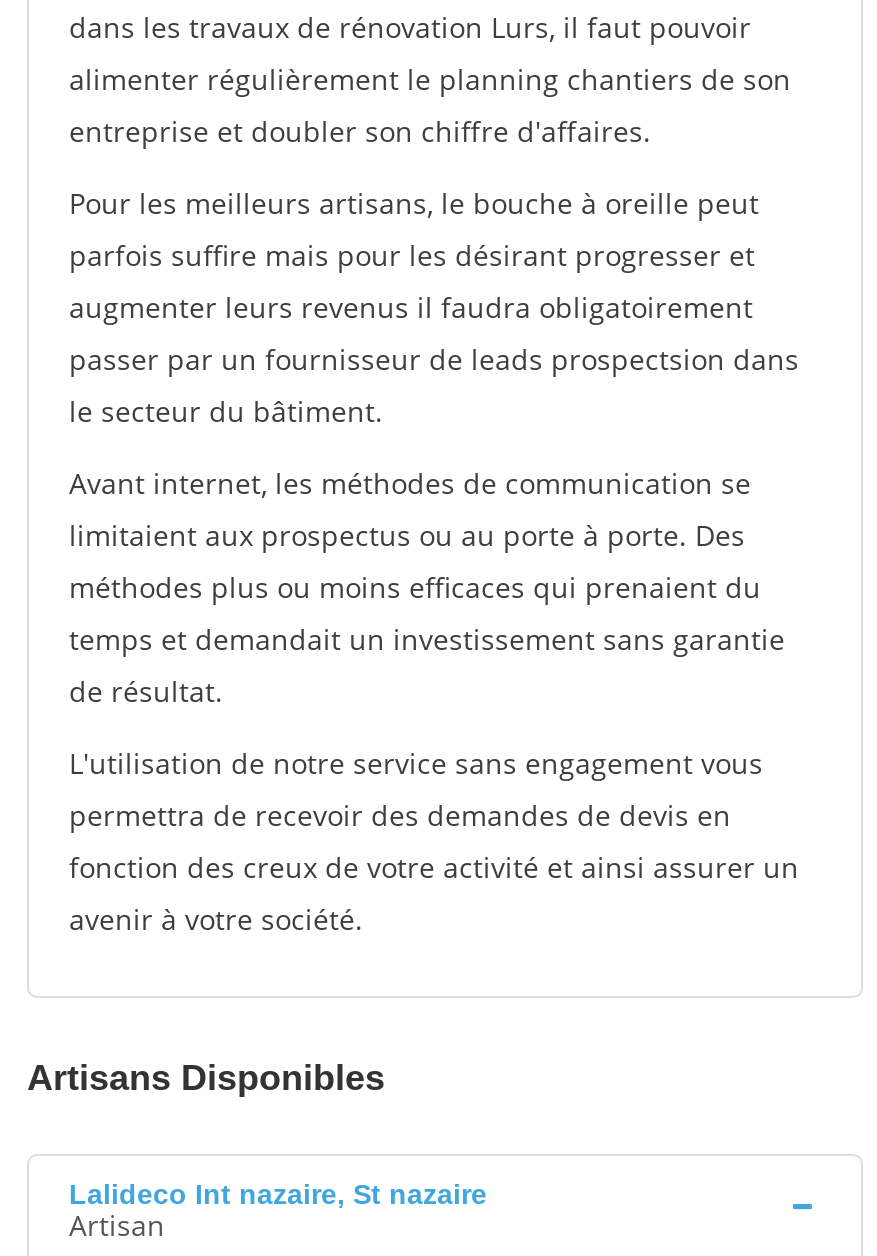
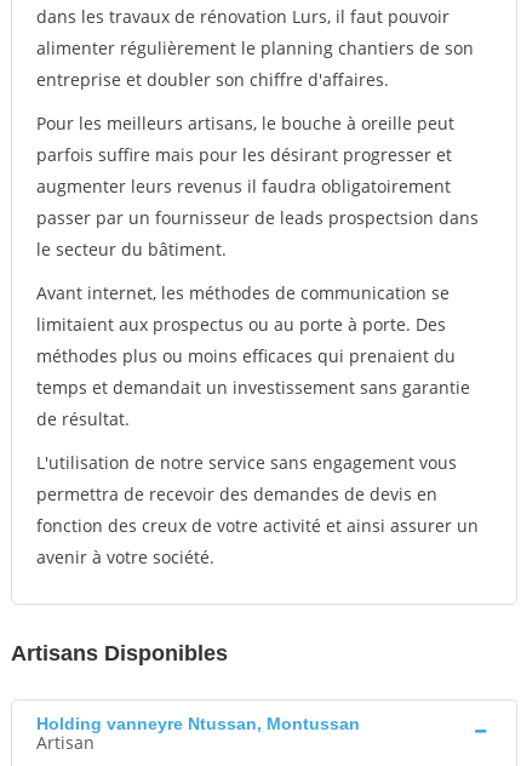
- Lalideco Int nazaire, St nazaire
+ Holding vanneyre Ntussan, Montussan
